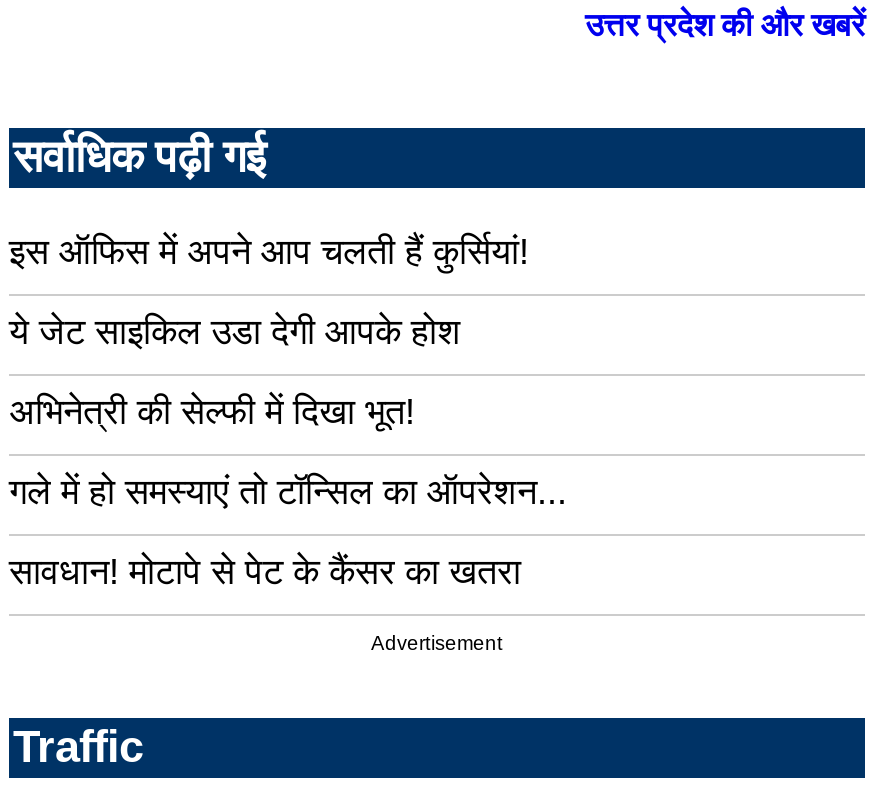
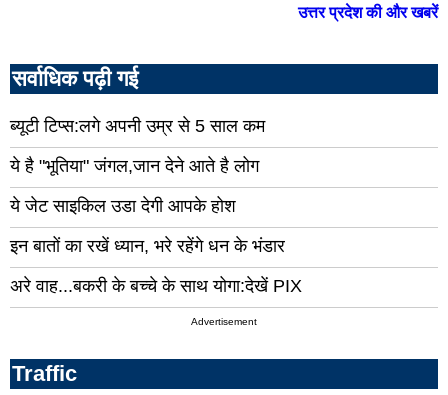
- इस ऑफिस में अपने आप चलती हैं कुर्सियां!
+ ब्यूटी टिप्स:लगे अपनी उम्र से 5 साल कम
+ ये है "भूतिया" जंगल,जान देने आते है लोग

moved down: ये जेट साइकिल उडा देगी आपके होश

- अभिनेत्री की सेल्फी में दिखा भूत!
- गले में हो समस्याएं तो टॉन्सिल का ऑपरेशन...
- सावधान! मोटापे से पेट के कैंसर का खतरा
+ इन बातों का रखें ध्यान, भरे रहेंगे धन के भंडार
+ अरे वाह...बकरी के बच्चे के साथ योगा:देखें PIX
